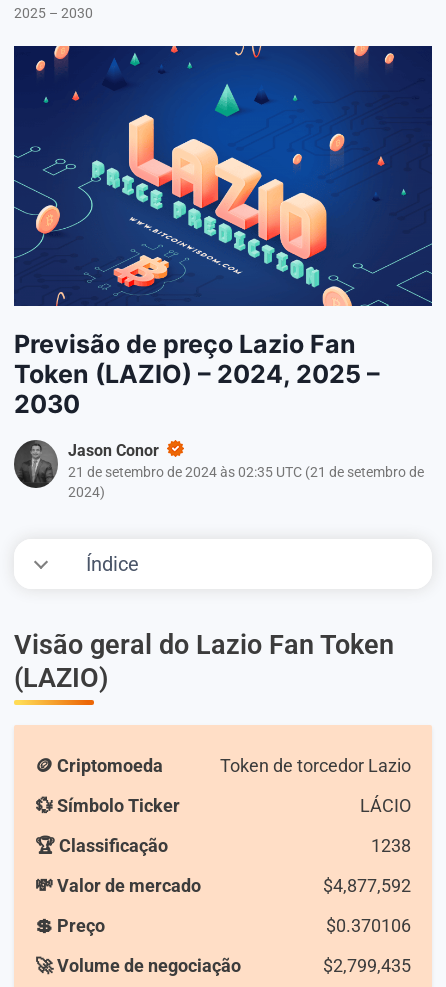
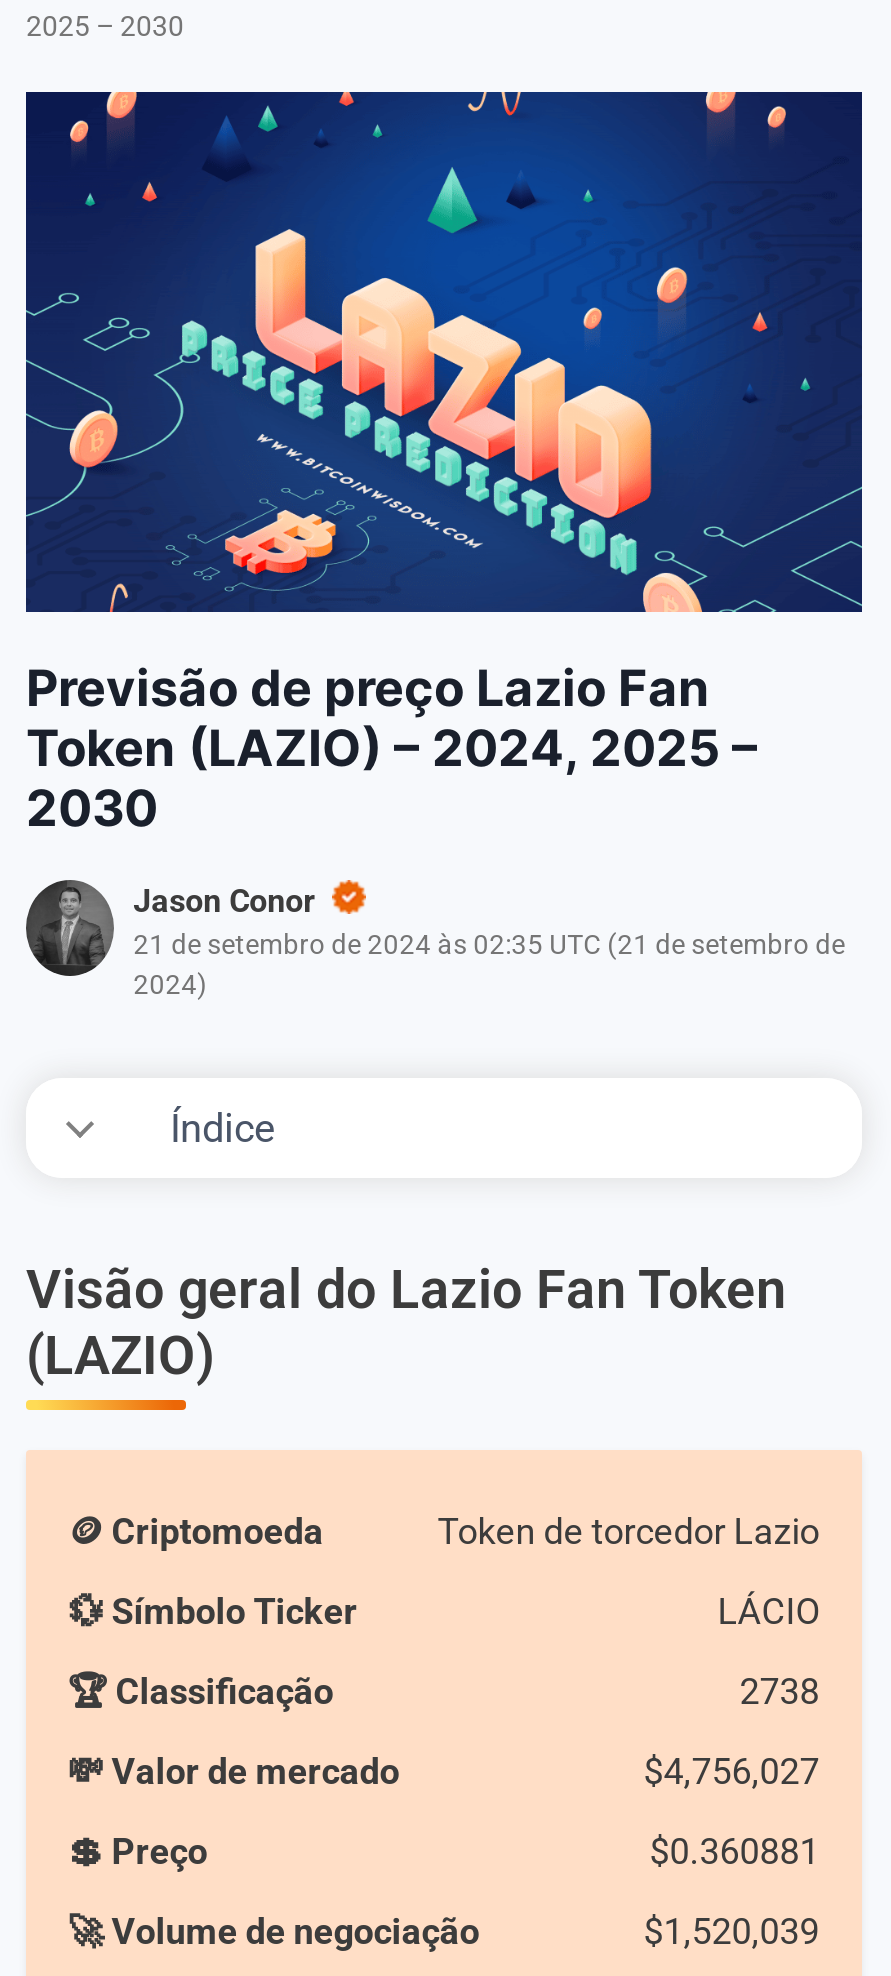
- 1238
+ 2738

- $4,877,592
+ $4,756,027

- $0.370106
+ $0.360881

- $2,799,435
+ $1,520,039
